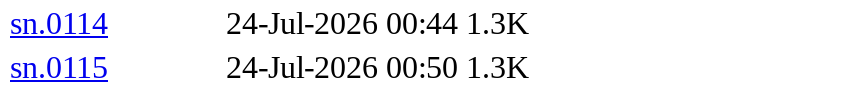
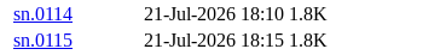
- 24-Jul-2026 00:44 1.3K
+ 21-Jul-2026 18:10 1.8K

- 24-Jul-2026 00:50 1.3K
+ 21-Jul-2026 18:15 1.8K
